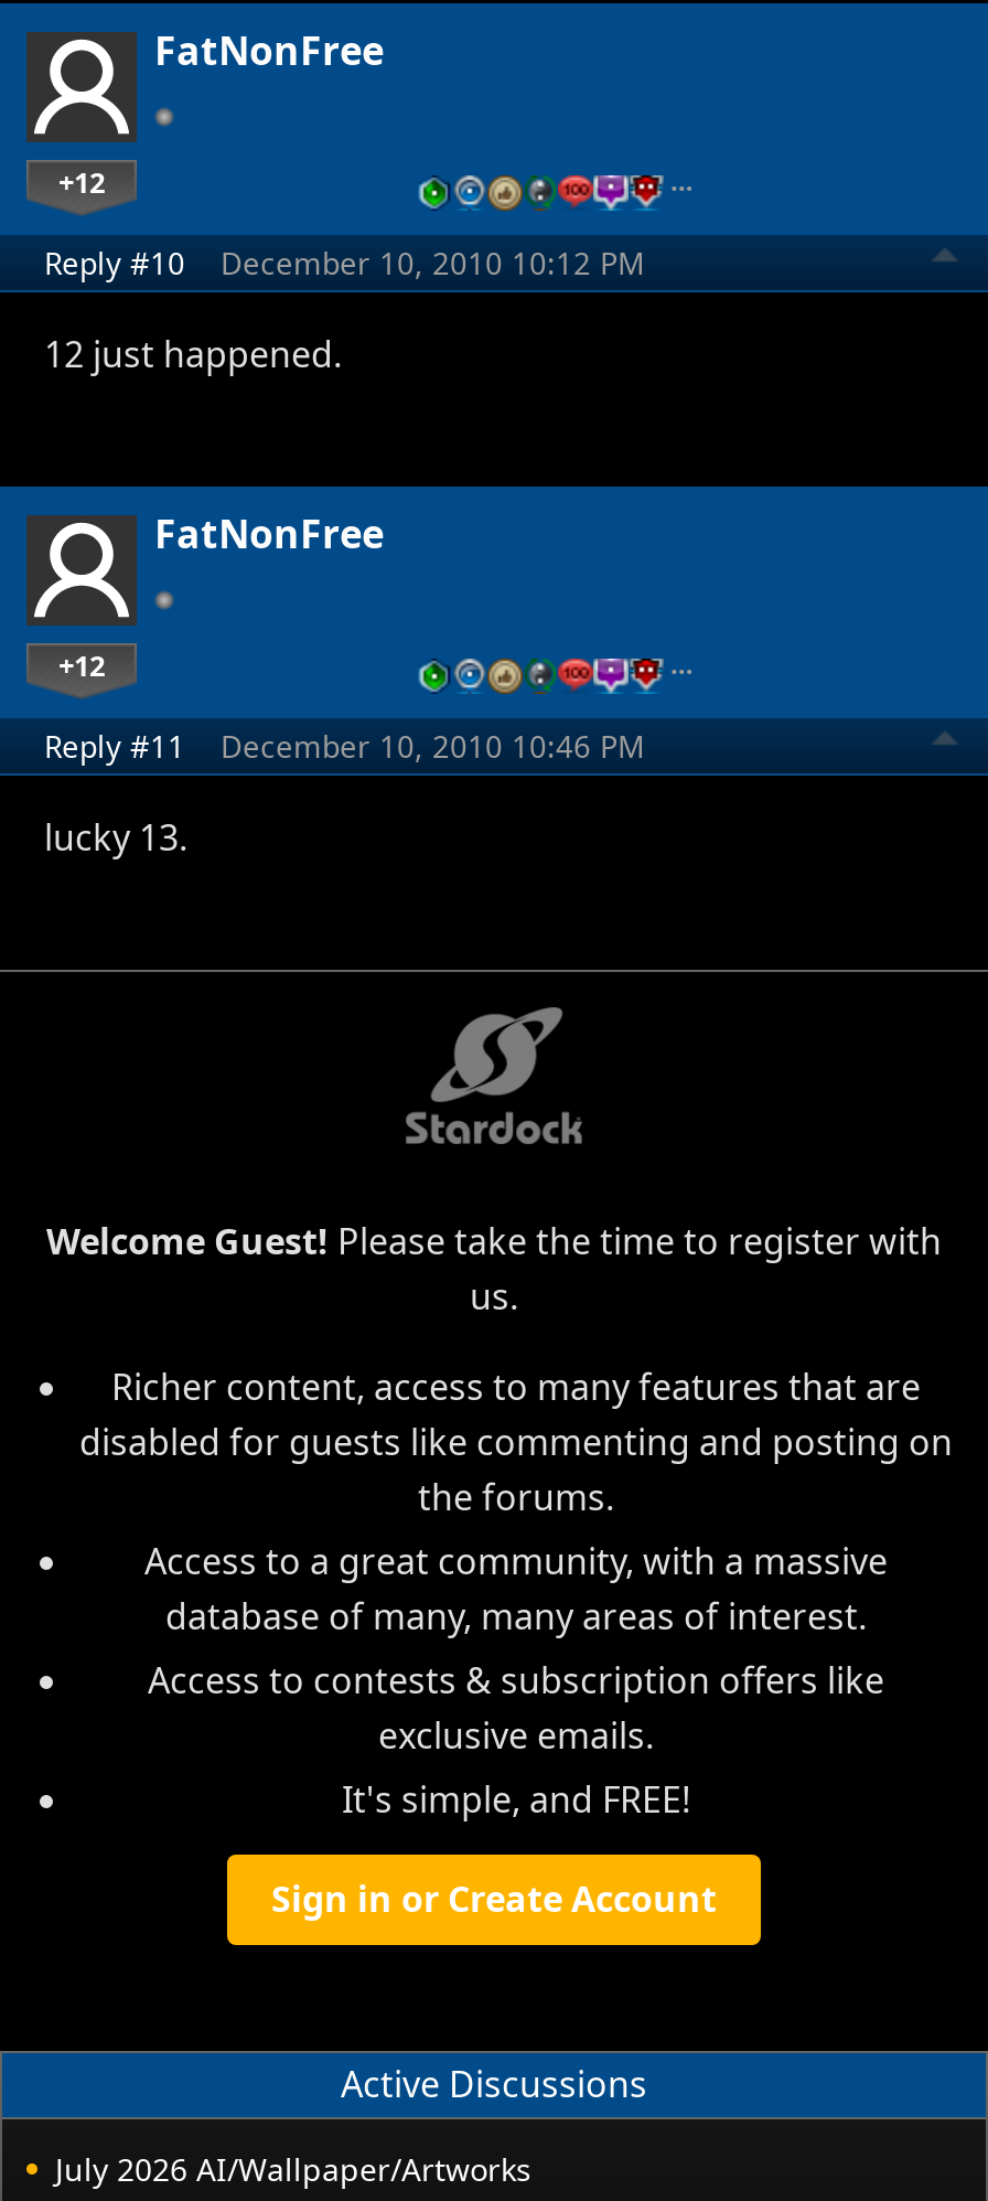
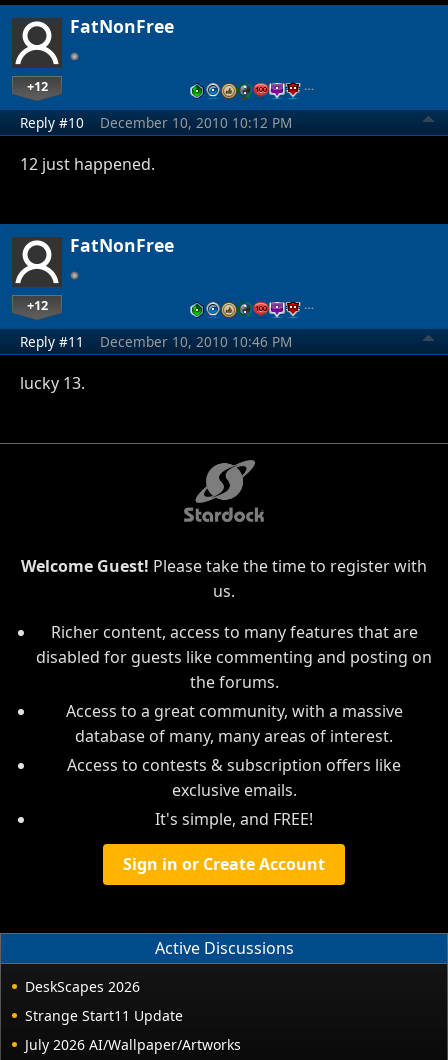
+ DeskScapes 2026
+ Strange Start11 Update
